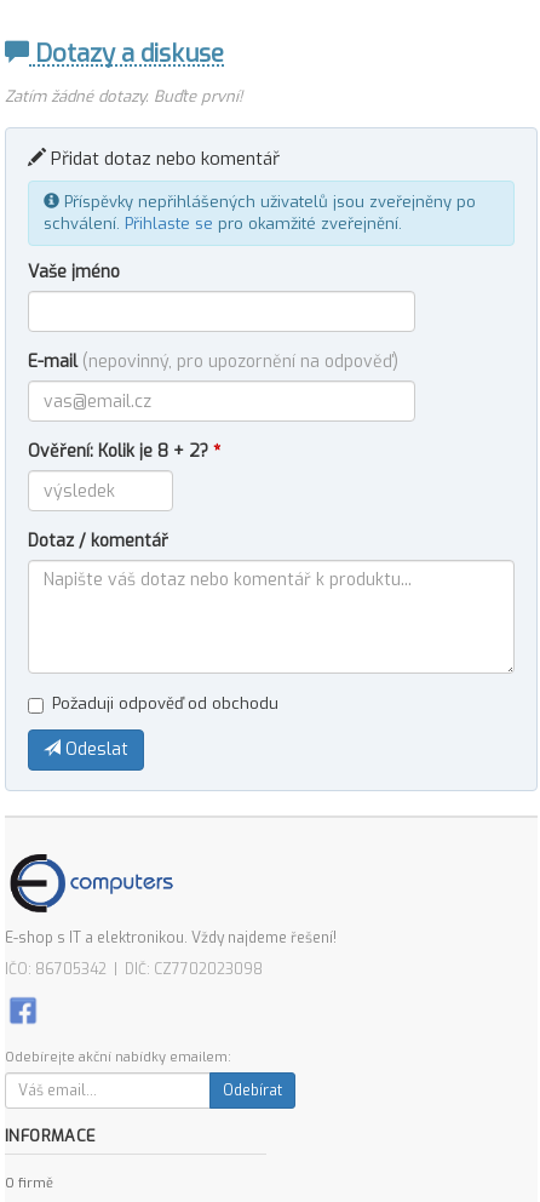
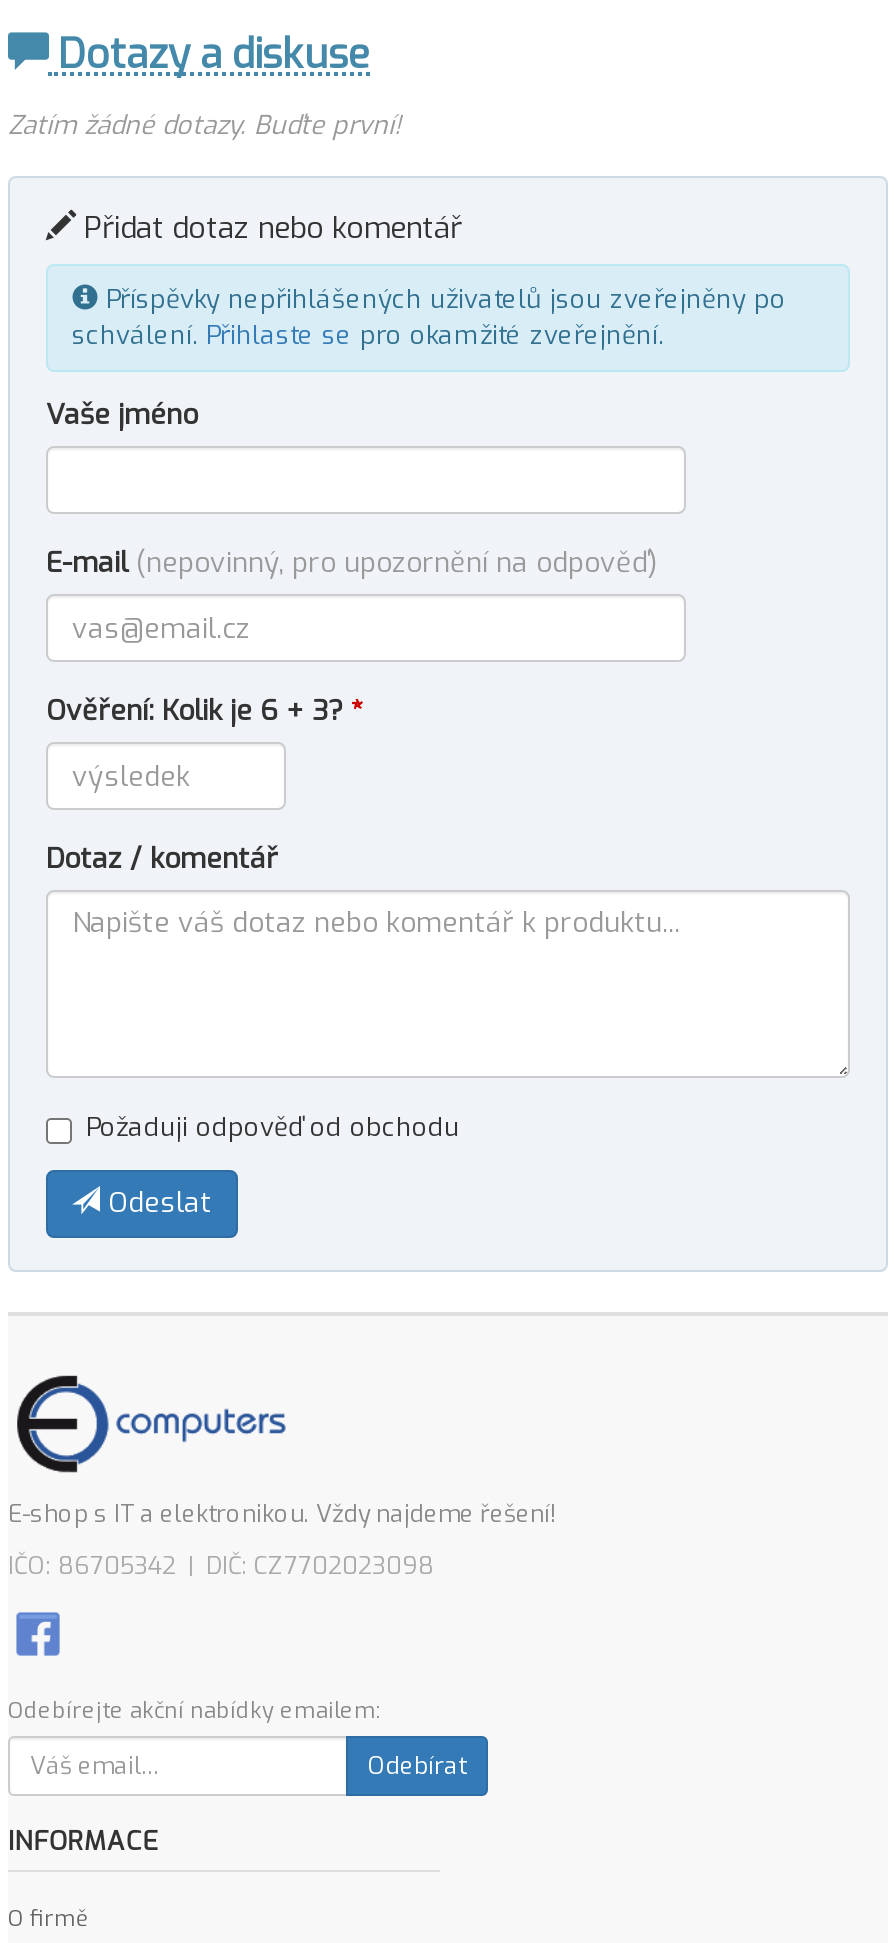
- Ověření: Kolik je 8 + 2? *
+ Ověření: Kolik je 6 + 3? *
